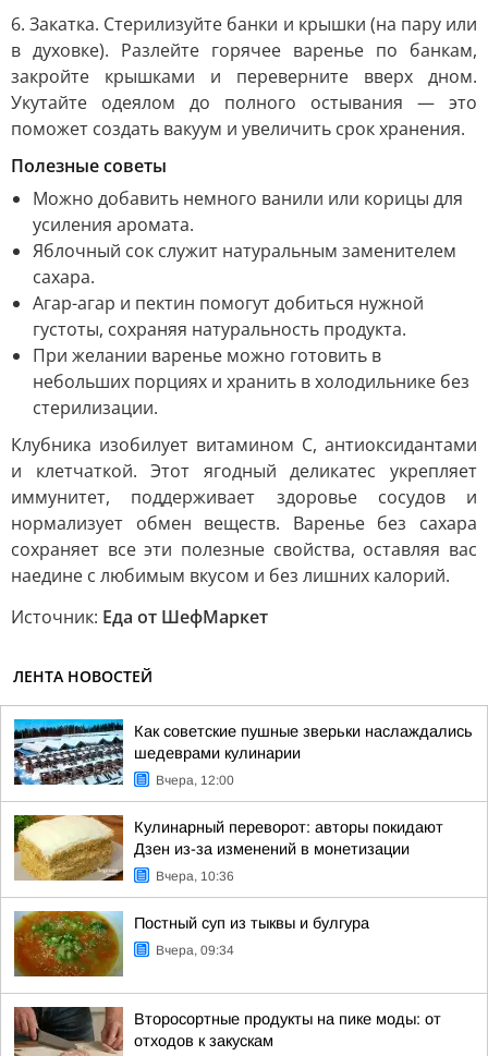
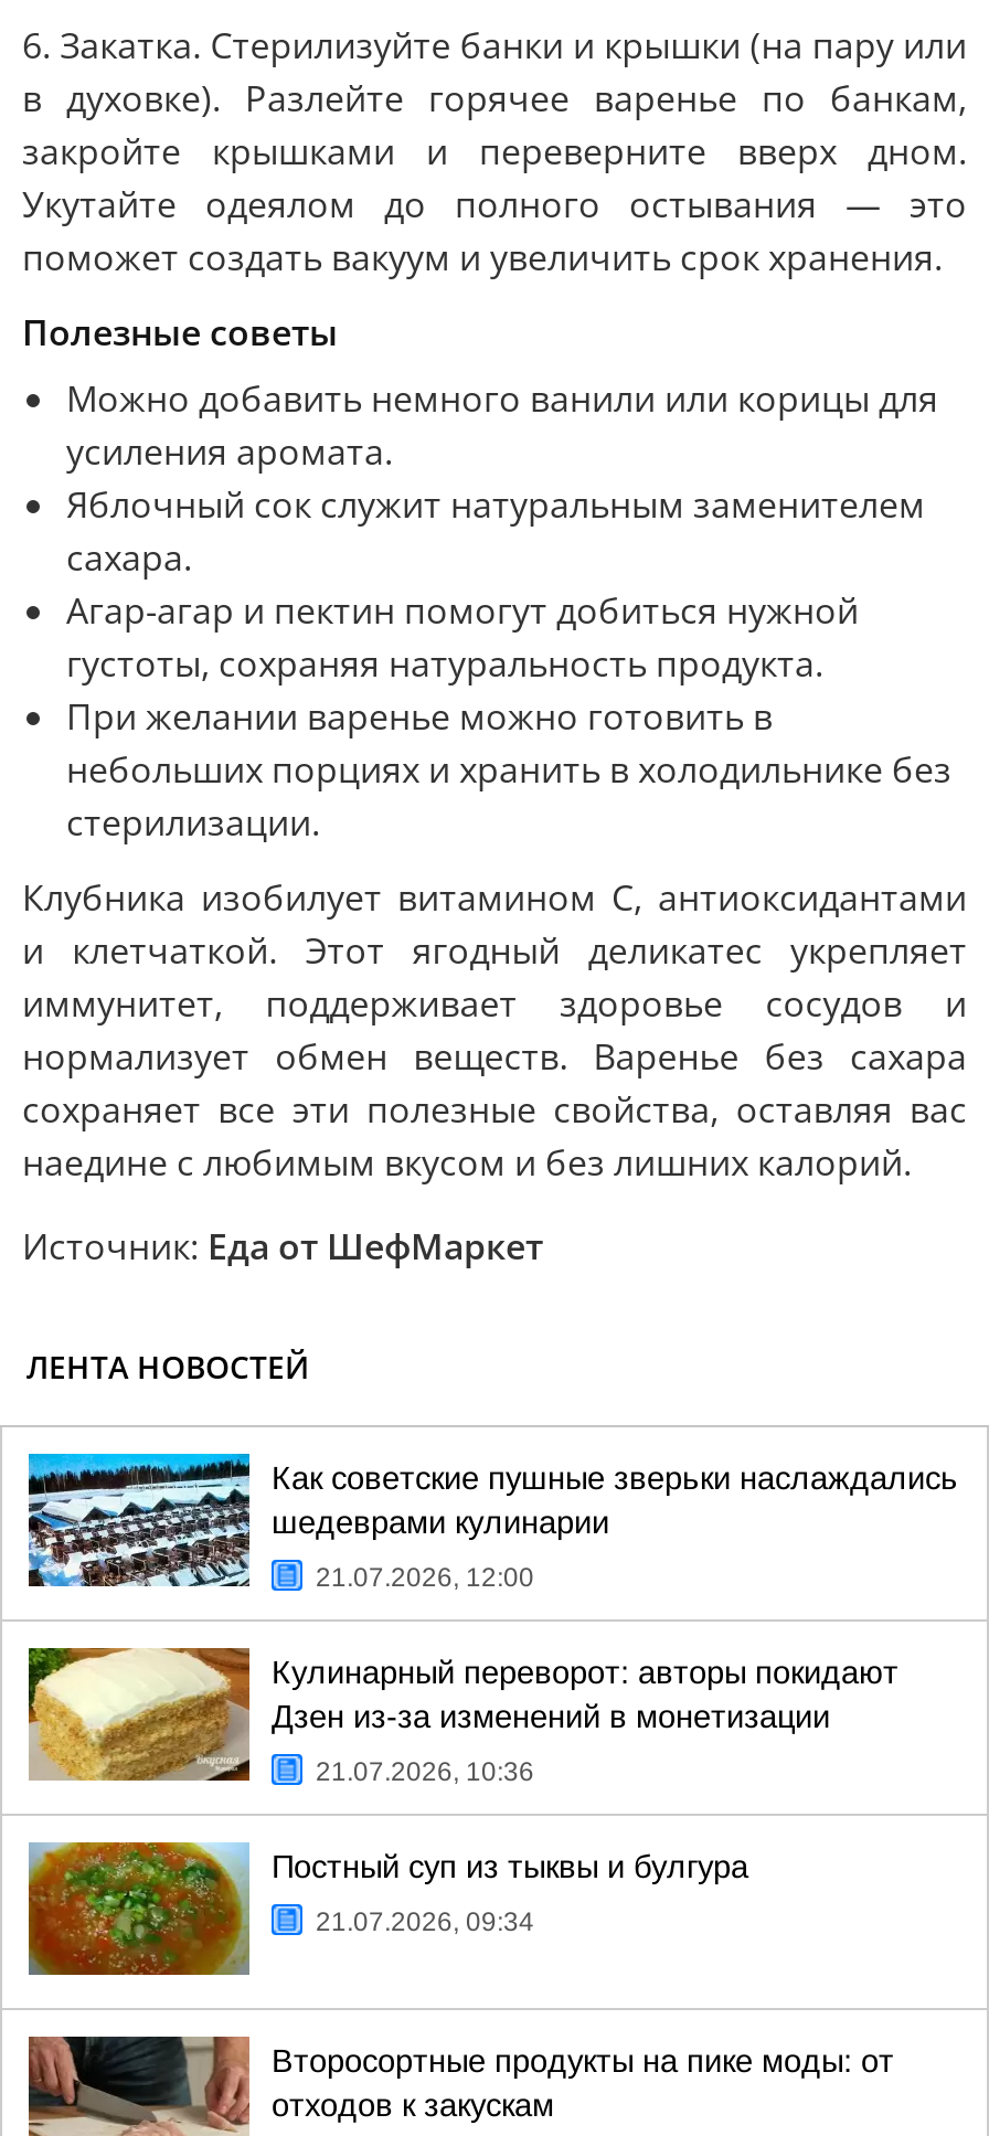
- Вчера, 12:00
+ 21.07.2026, 12:00

- Вчера, 10:36
+ 21.07.2026, 10:36

- Вчера, 09:34
+ 21.07.2026, 09:34
